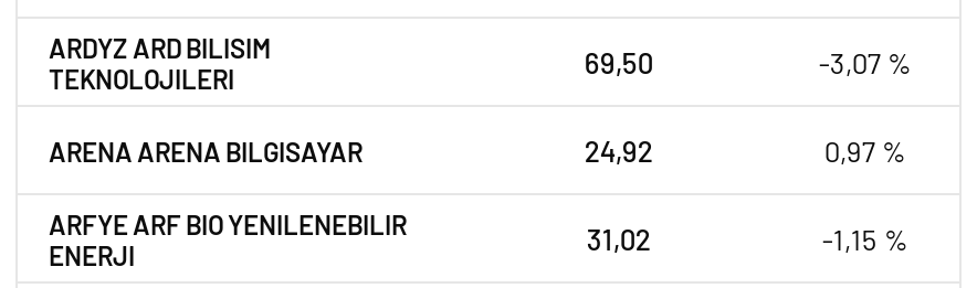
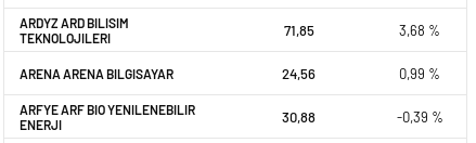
- 69,50
+ 71,85

- -3,07 %
+ 3,68 %

- 24,92
+ 24,56

- 0,97 %
+ 0,99 %

- 31,02
+ 30,88

- -1,15 %
+ -0,39 %
